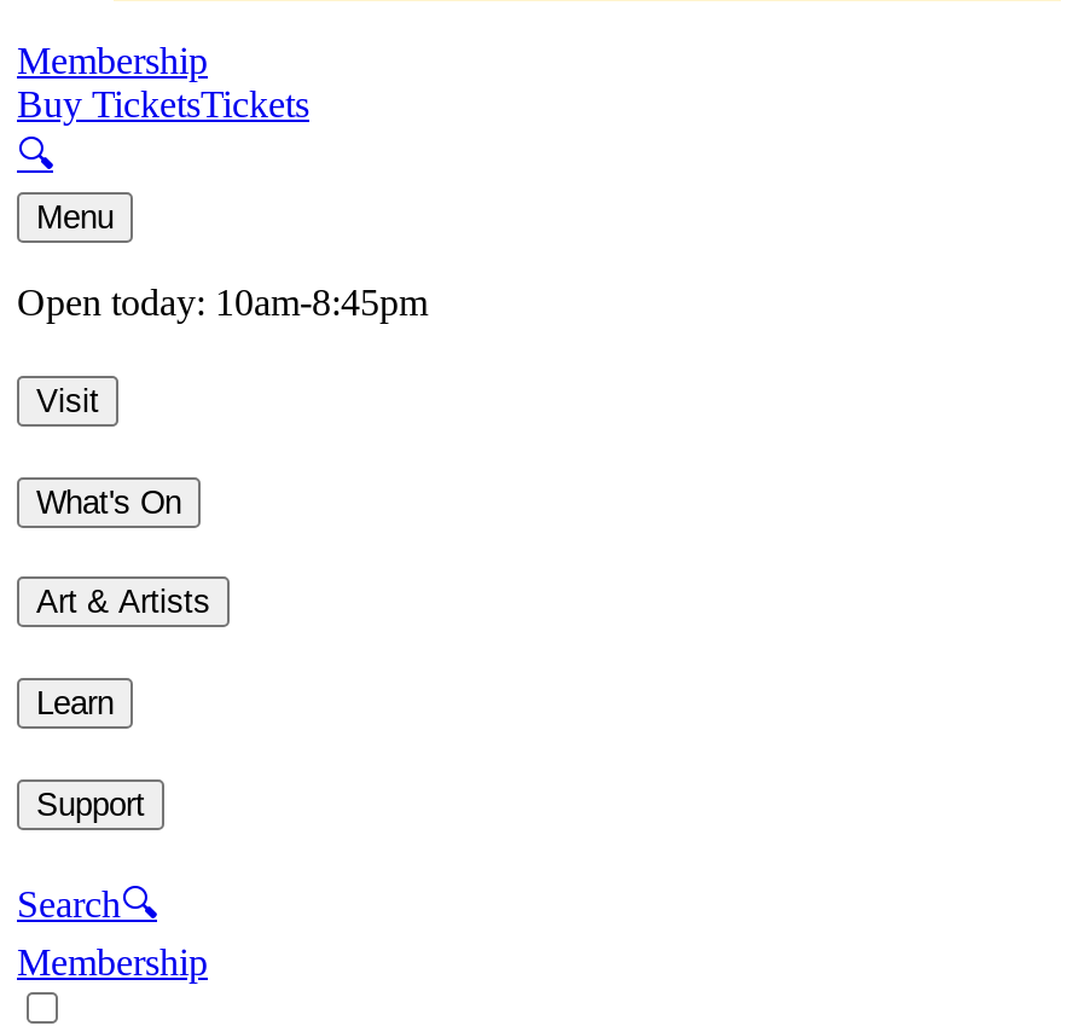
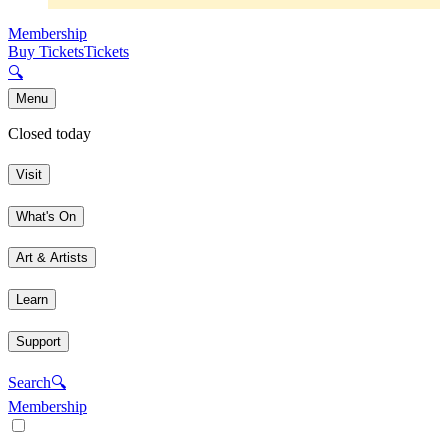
- Open today: 10am-8:45pm
+ Closed today
